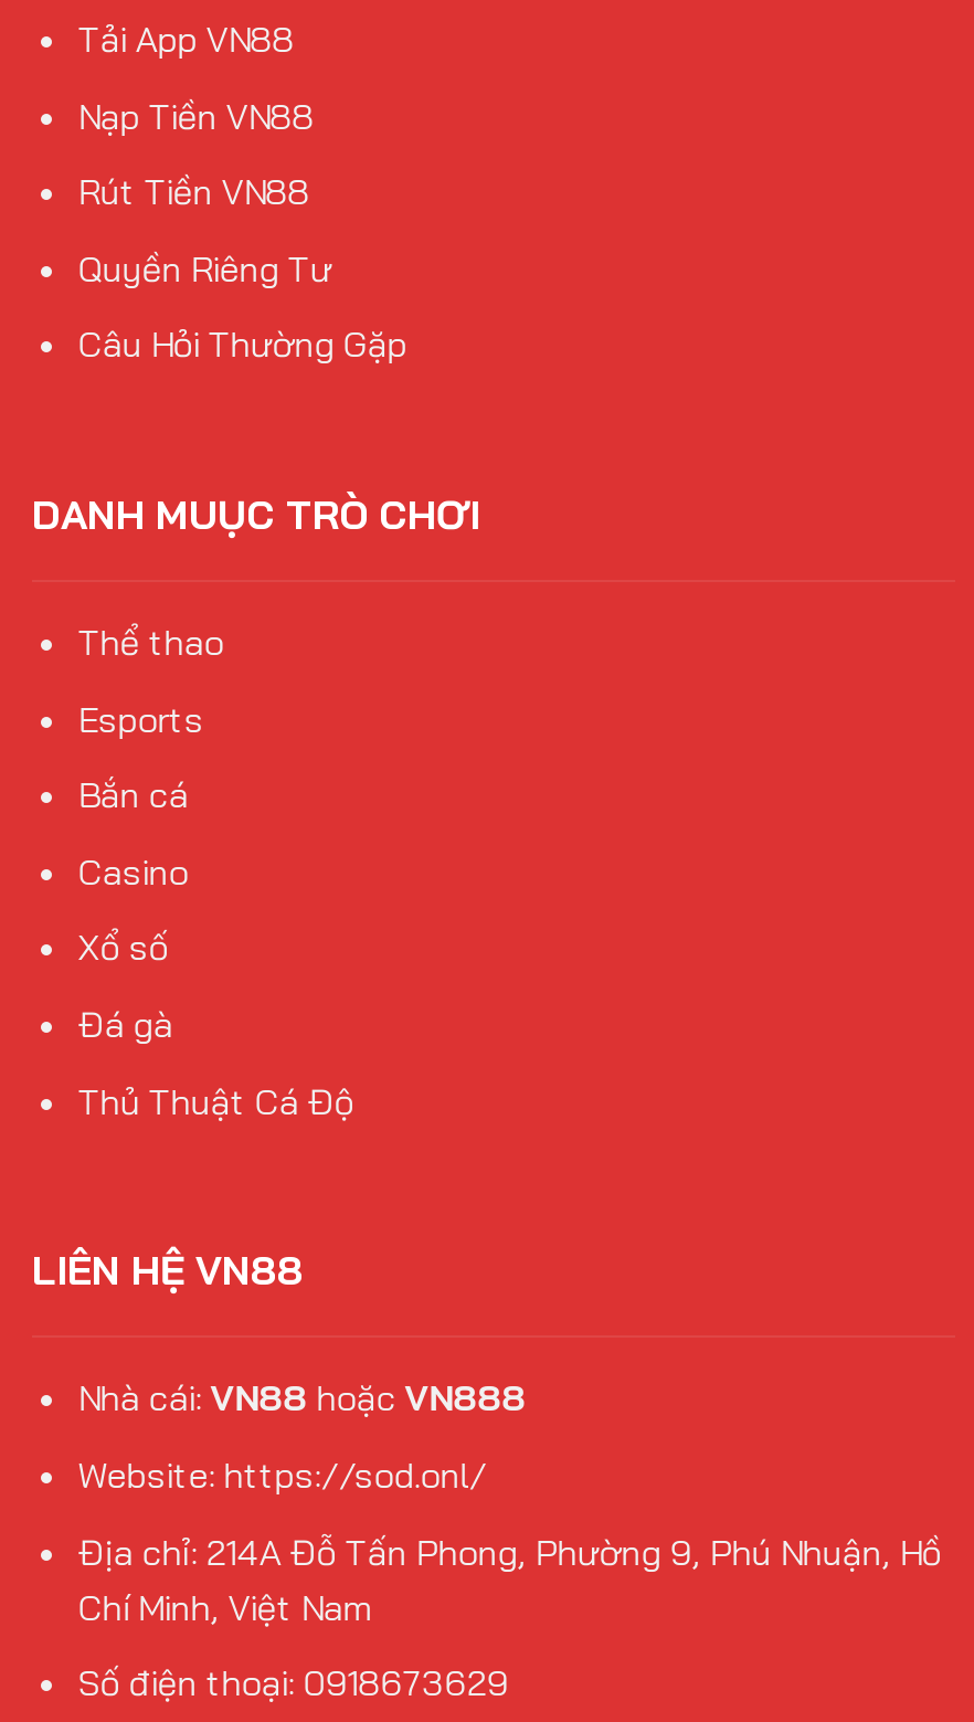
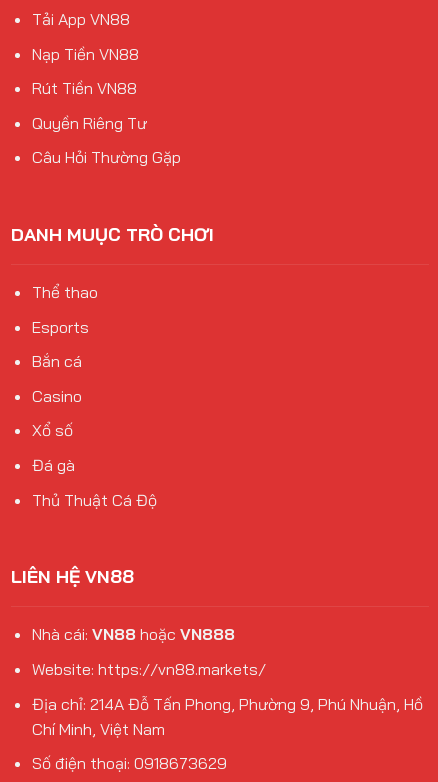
- Website: https://sod.onl/
+ Website: https://vn88.markets/
